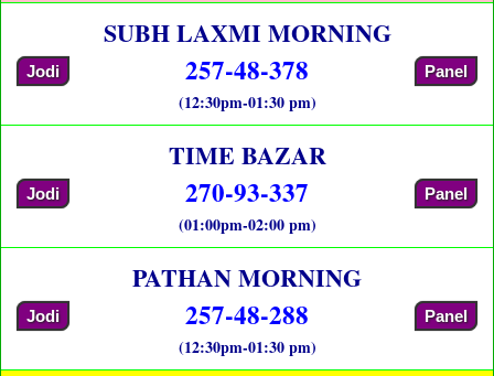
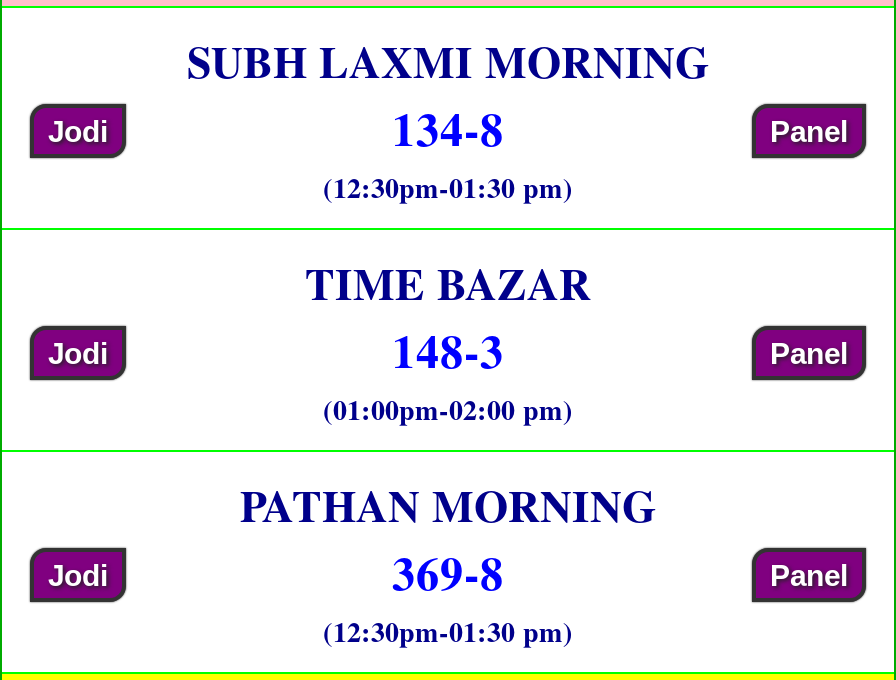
- 257-48-378
+ 134-8

- 270-93-337
+ 148-3

- 257-48-288
+ 369-8
